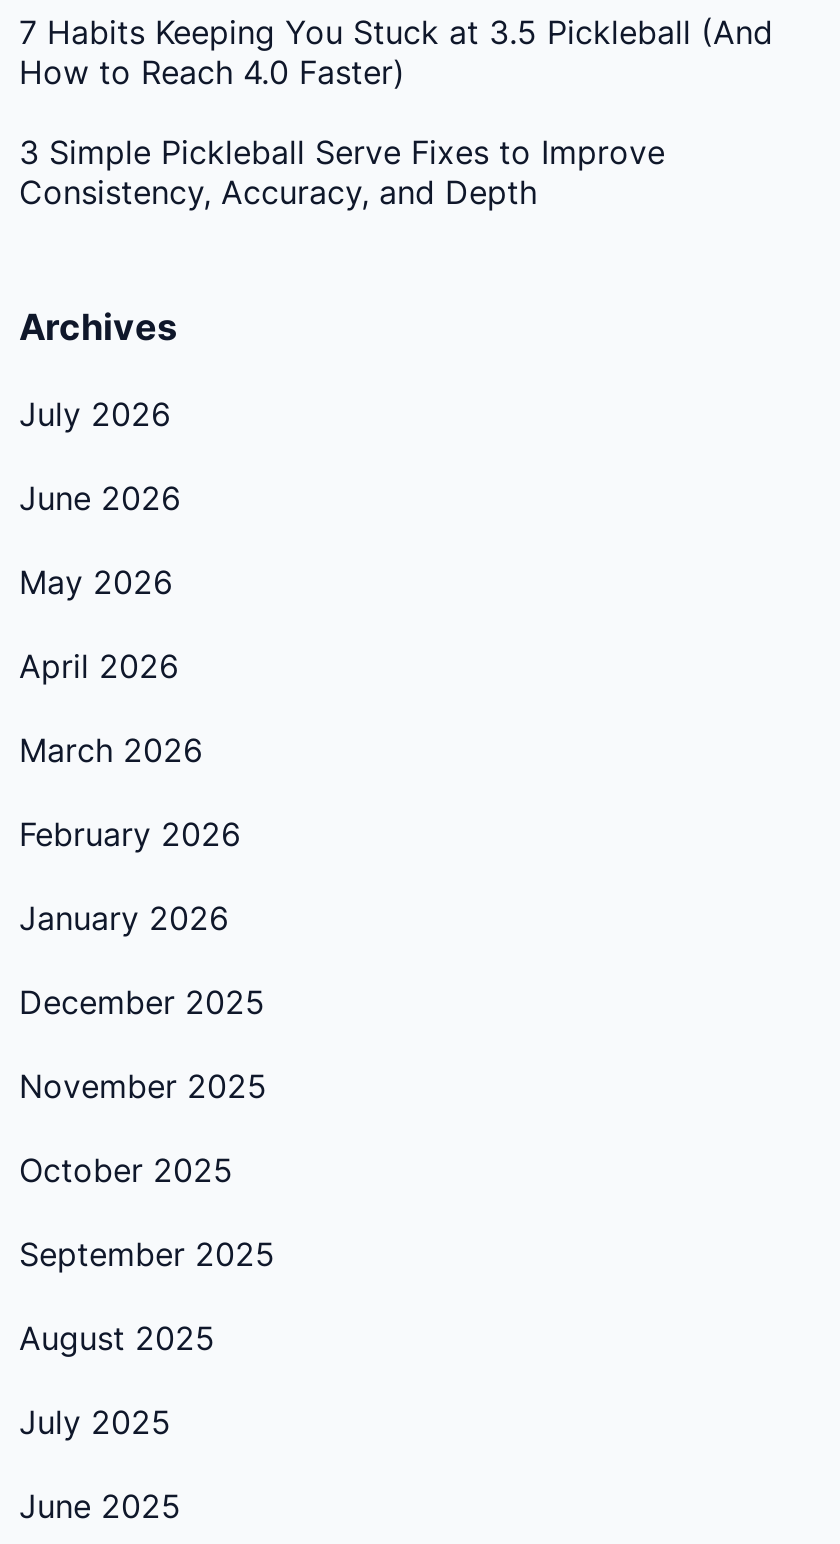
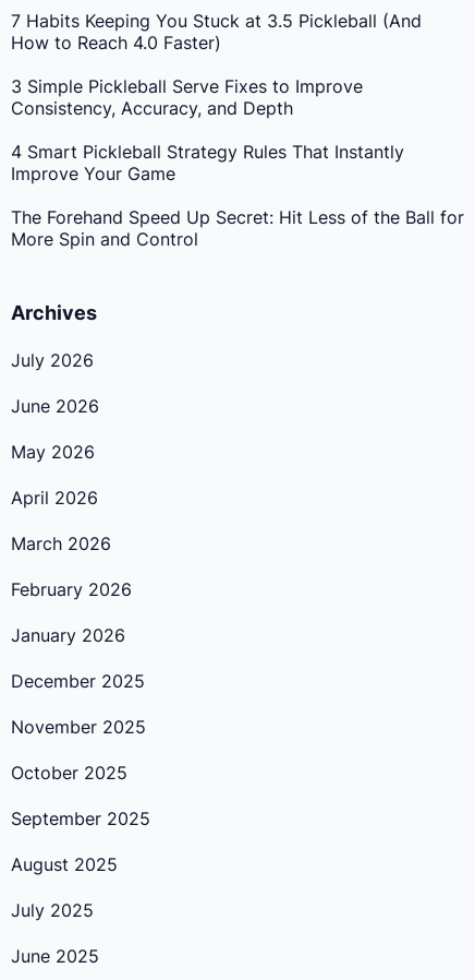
+ 4 Smart Pickleball Strategy Rules That Instantly
+ Improve Your Game
+ The Forehand Speed Up Secret: Hit Less of the Ball for
+ More Spin and Control
